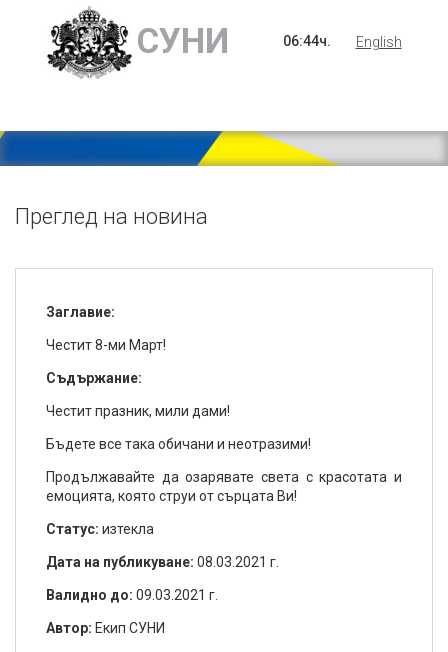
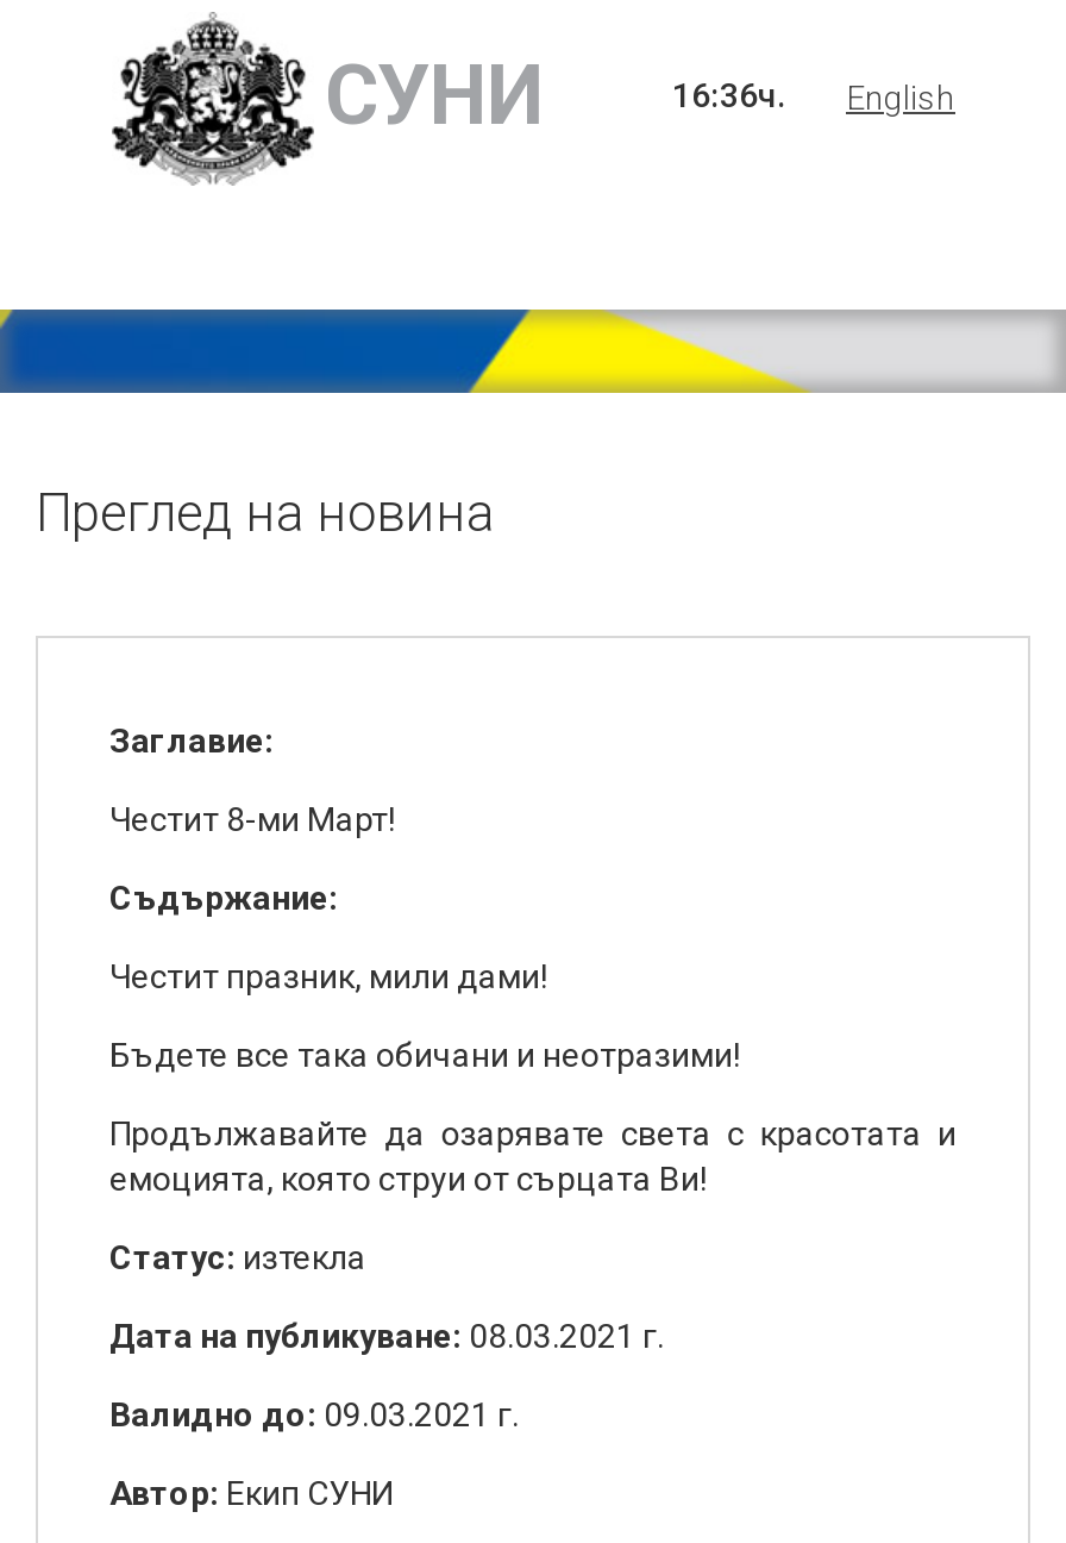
- 06:44ч. English
+ 16:36ч. English
